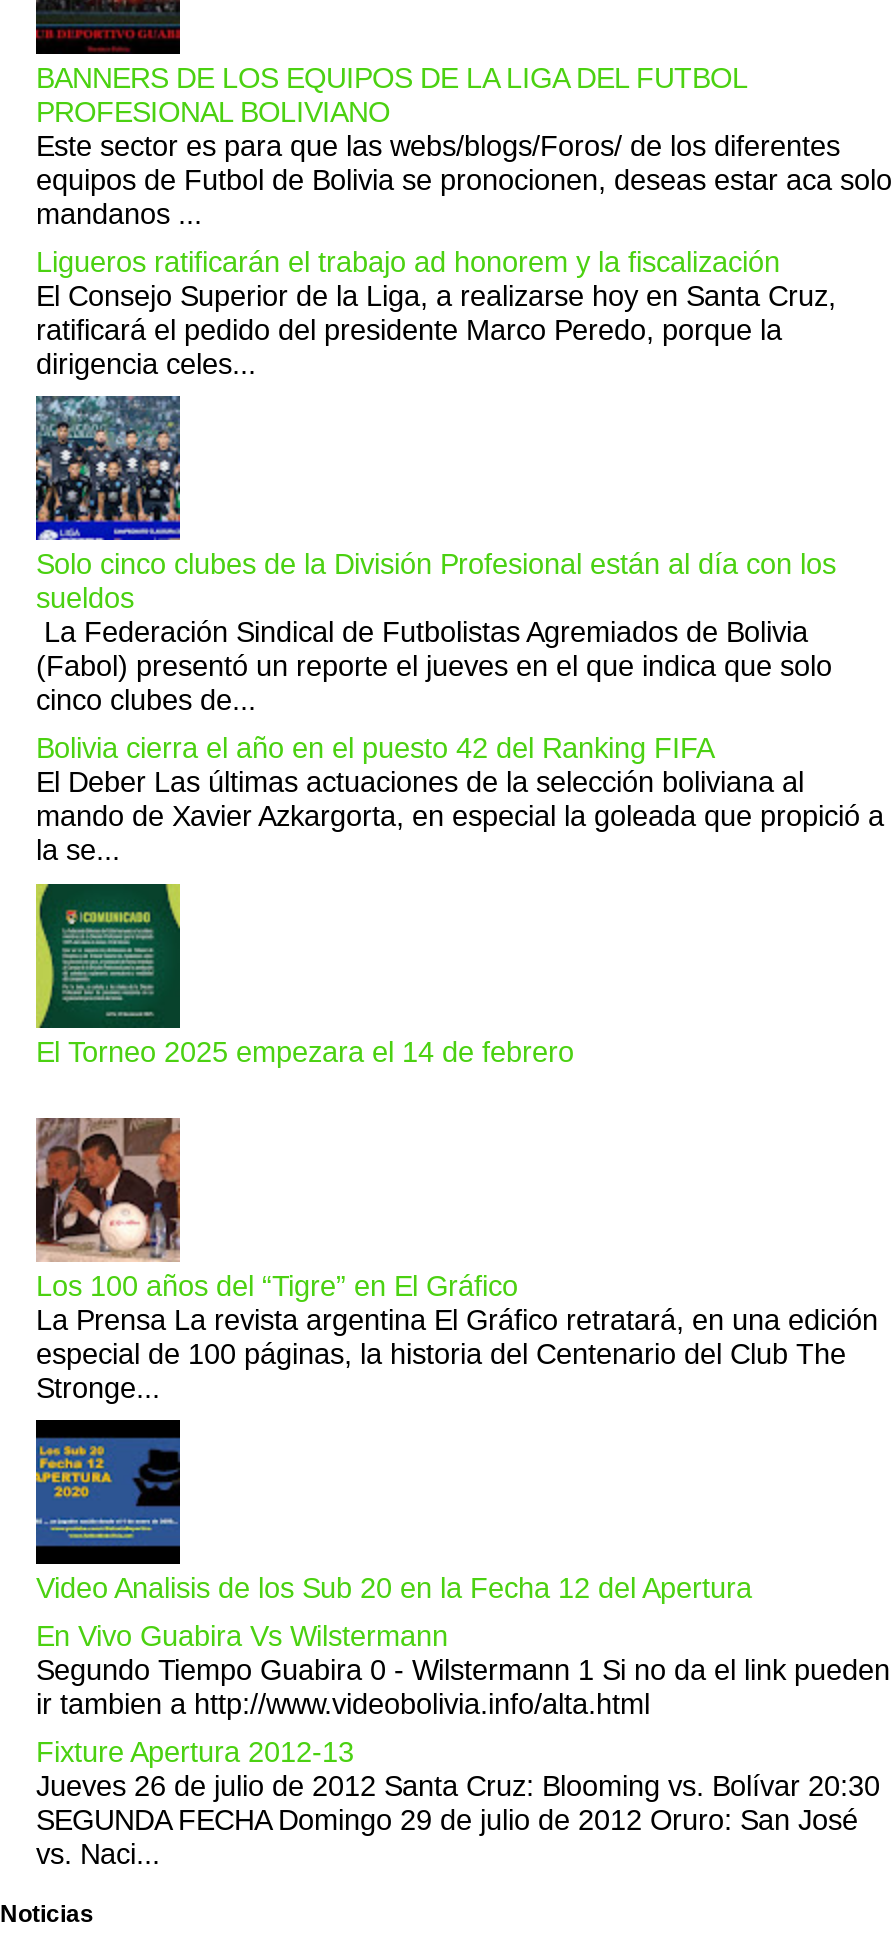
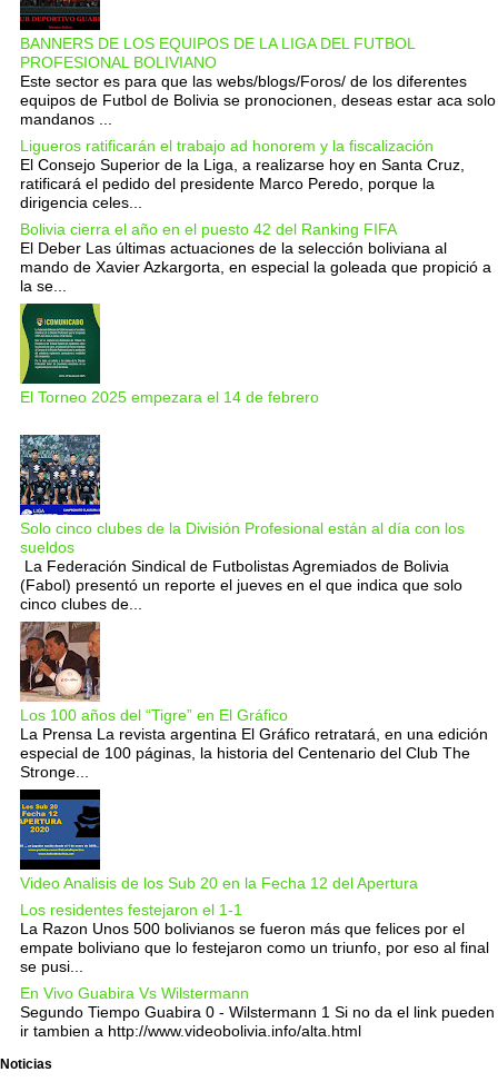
moved down: [image] | Solo cinco clubes de la División Profesional están al día con los | sueldos | La Federación Sindical de Futbolistas Agremiados de Bolivia | (Fabol) presentó un reporte el jueves en el que indica que solo | cinco clubes de...

moved up: [image] | Bolivia cierra el año en el puesto 42 del Ranking FIFA | El Deber Las últimas actuaciones de la selección boliviana al | mando de Xavier Azkargorta, en especial la goleada que propició a | la se... | El Torneo 2025 empezara el 14 de febrero

+ Los residentes festejaron el 1-1
+ La Razon Unos 500 bolivianos se fueron más que felices por el
+ empate boliviano que lo festejaron como un triunfo, por eso al final
+ se pusi...

moved down: En Vivo Guabira Vs Wilstermann | Segundo Tiempo Guabira 0 - Wilstermann 1 Si no da el link pueden | ir tambien a http://www.videobolivia.info/alta.html

- Fixture Apertura 2012-13
- Jueves 26 de julio de 2012 Santa Cruz: Blooming vs. Bolívar 20:30
- SEGUNDA FECHA Domingo 29 de julio de 2012 Oruro: San José
- vs. Naci...
